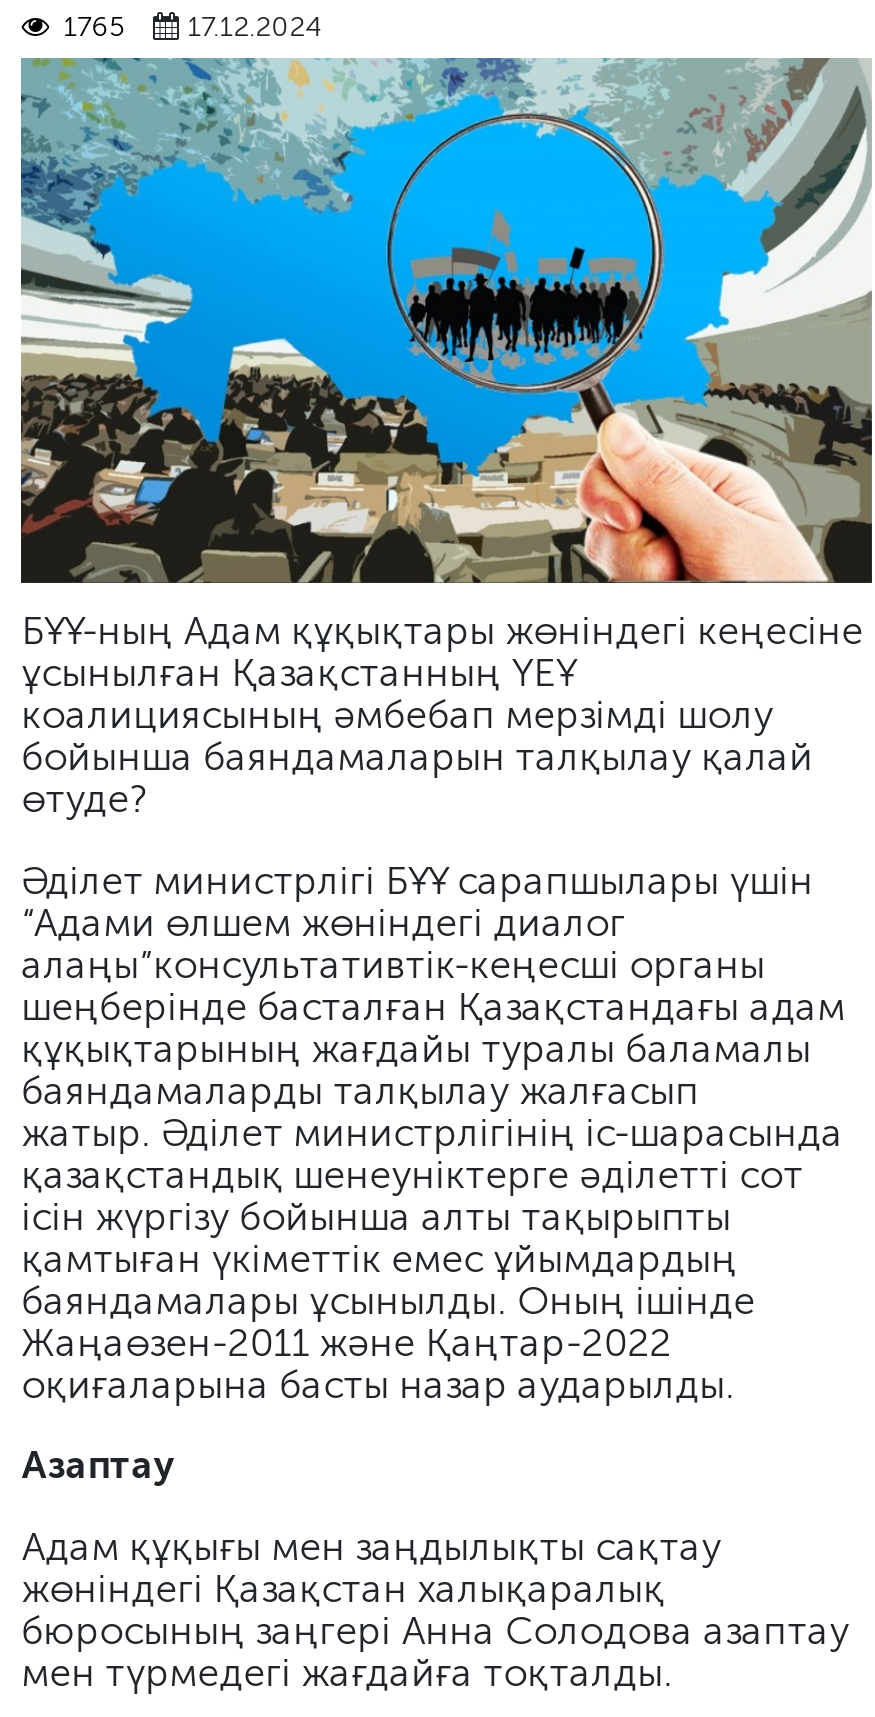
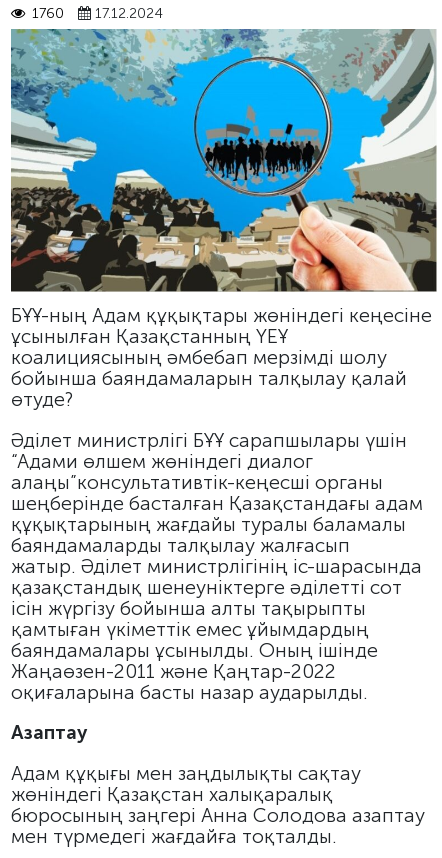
- 1765 17.12.2024
+ 1760 17.12.2024
